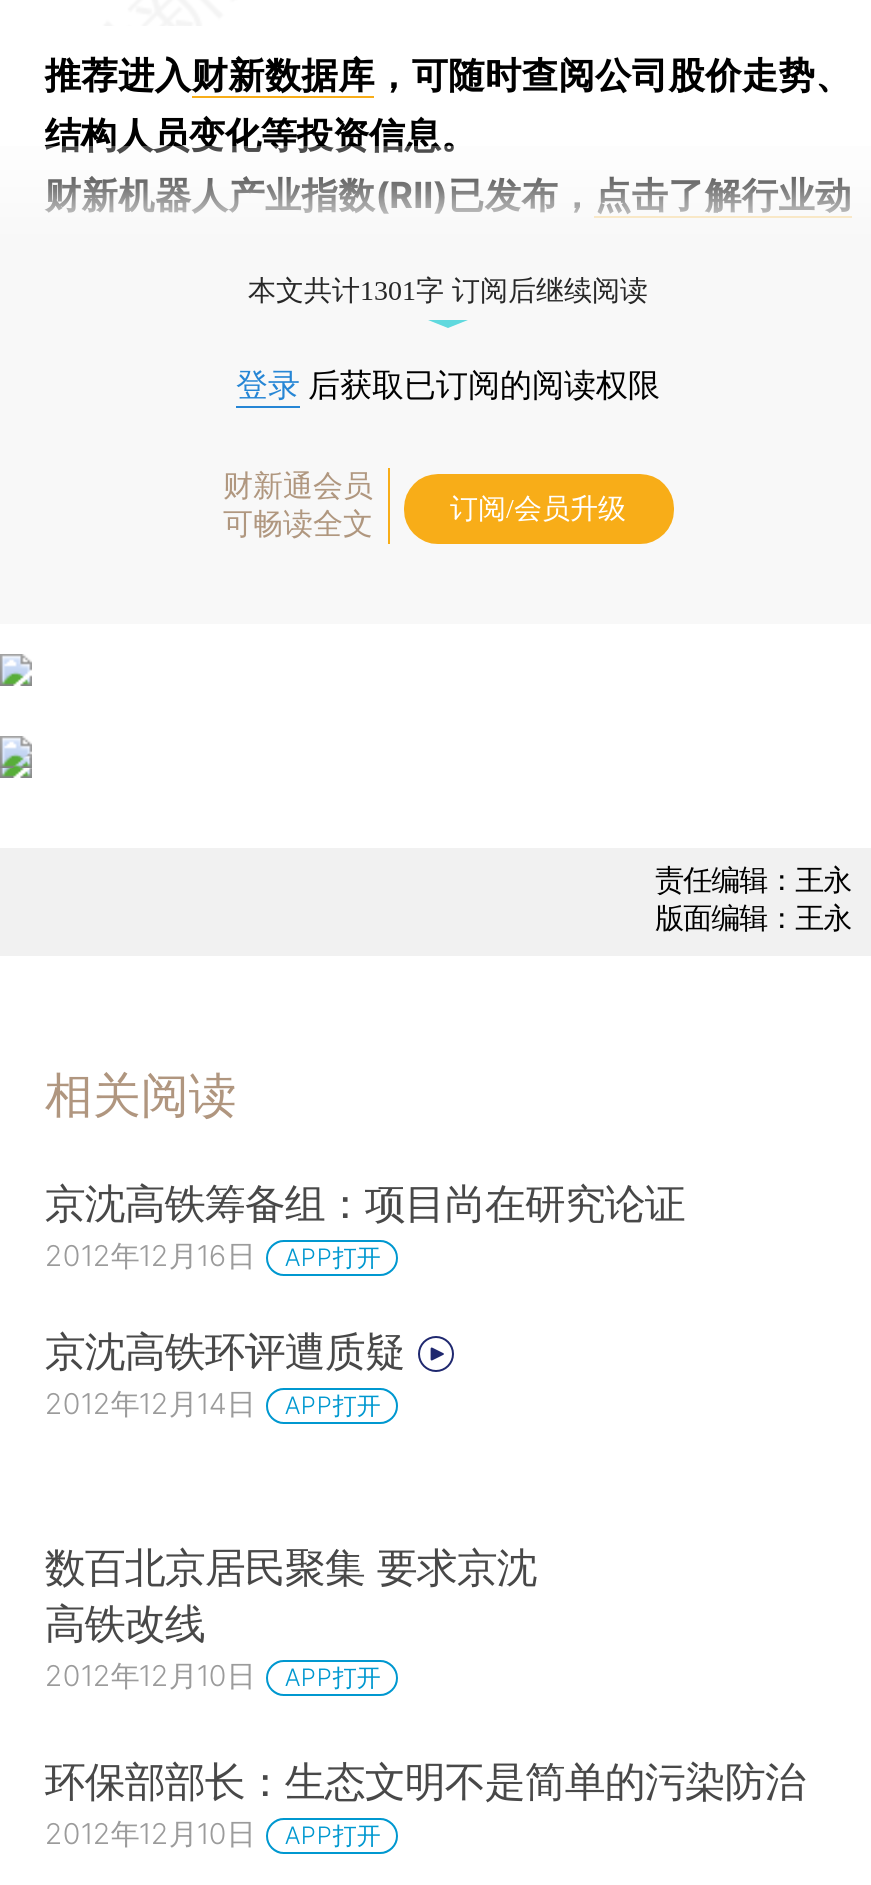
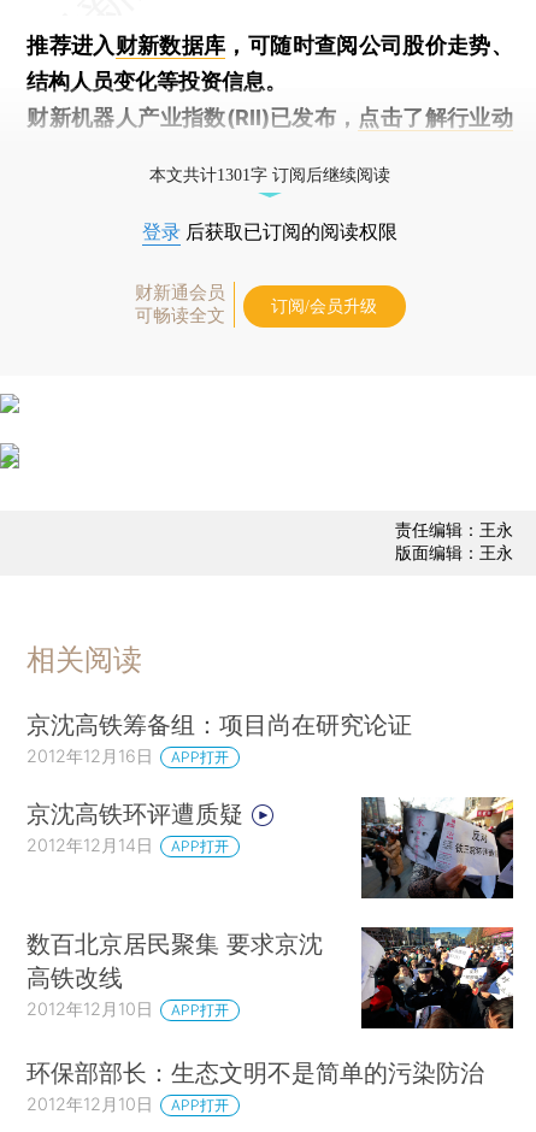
+ [image]

+ [image]
